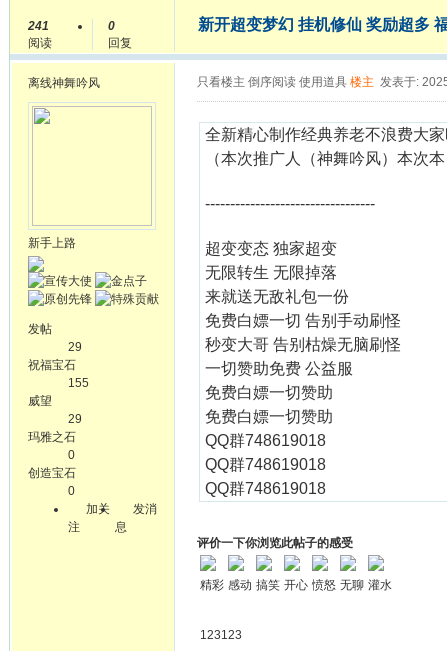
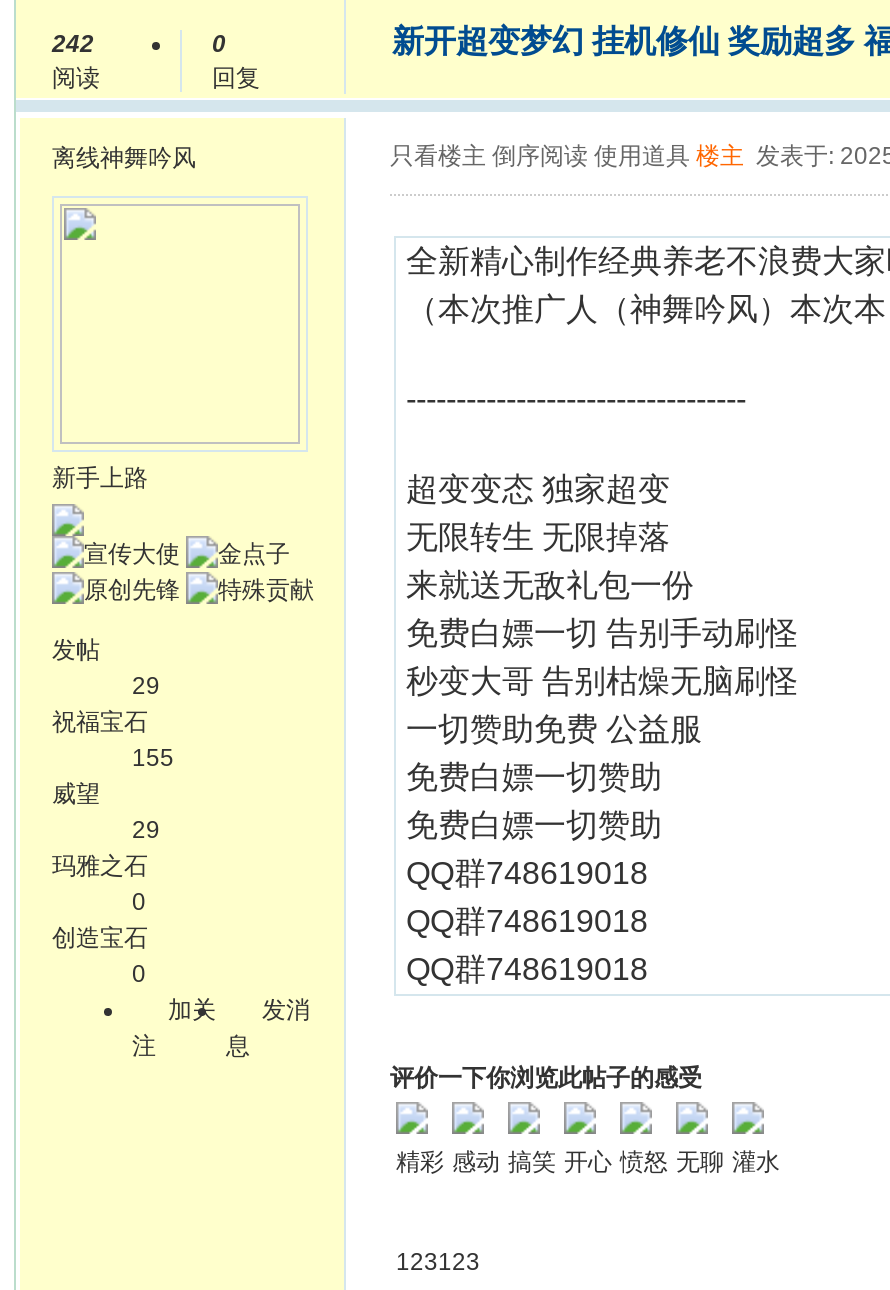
- 241
+ 242
